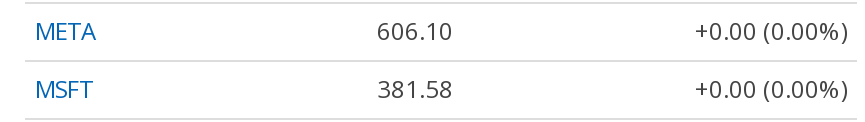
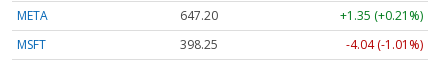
- 606.10
+ 647.20

- +0.00 (0.00%)
+ +1.35 (+0.21%)

- 381.58
+ 398.25

- +0.00 (0.00%)
+ -4.04 (-1.01%)
